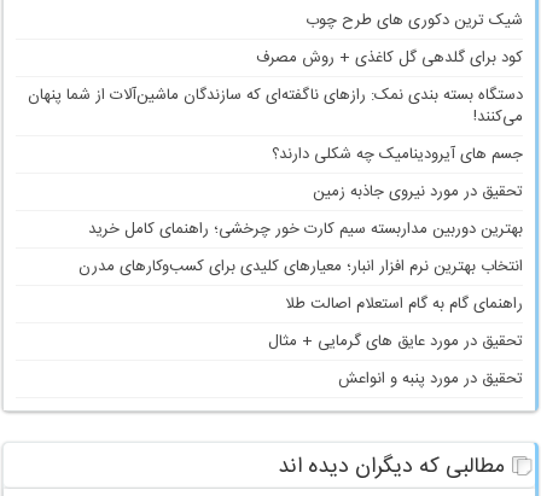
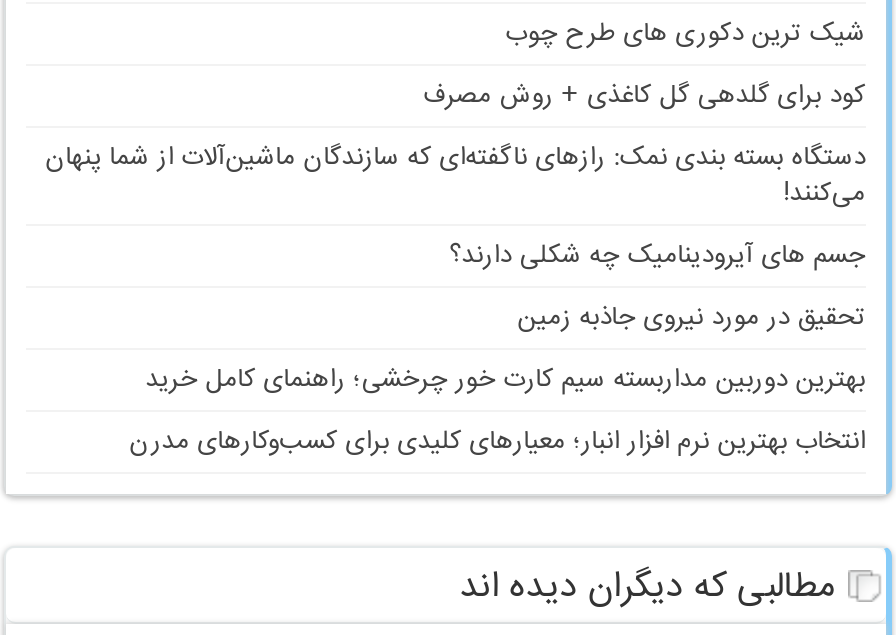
- راهنمای گام به گام استعلام اصالت طلا
- تحقیق در مورد عایق های گرمایی + مثال
- تحقیق در مورد پنبه و انواعش
